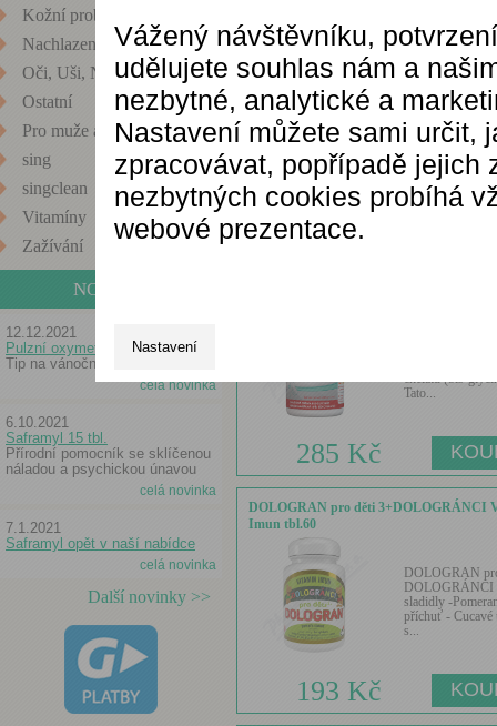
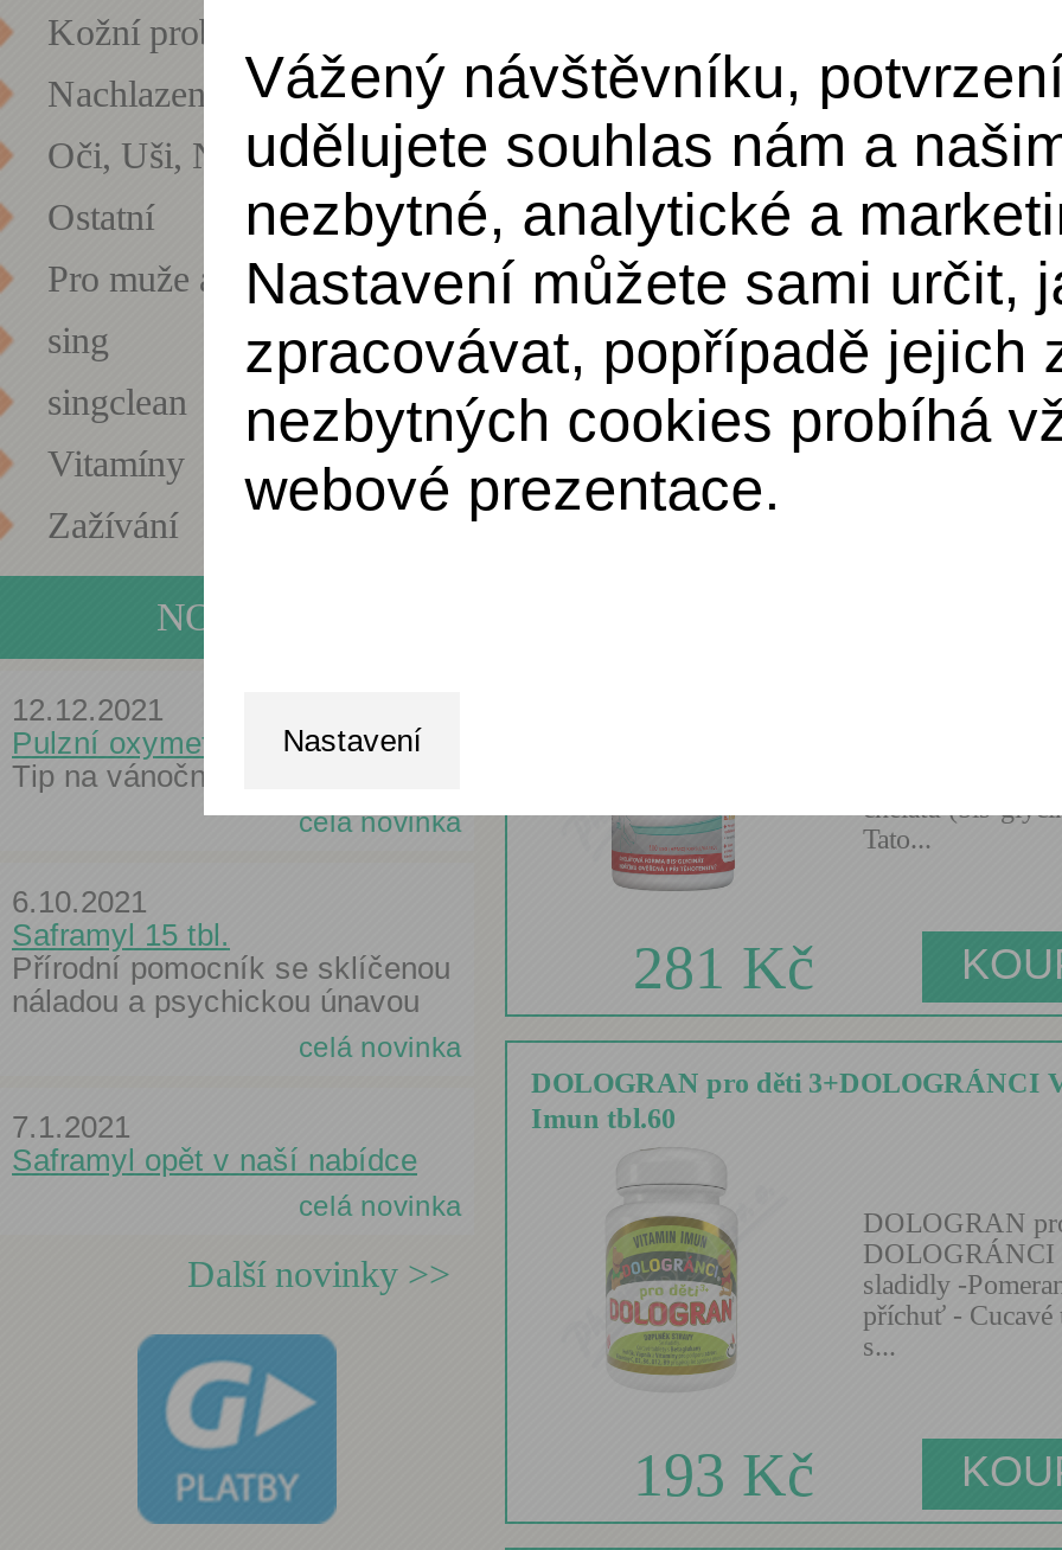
- 285 Kč
+ 281 Kč
